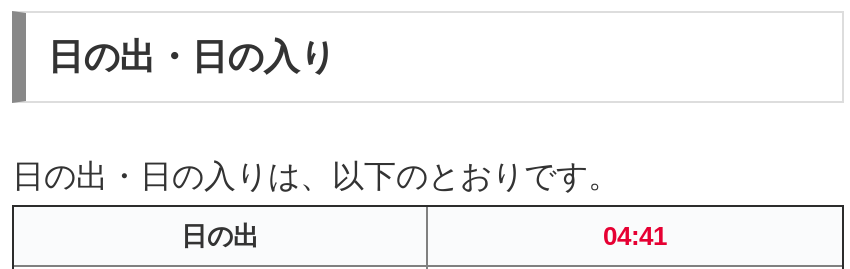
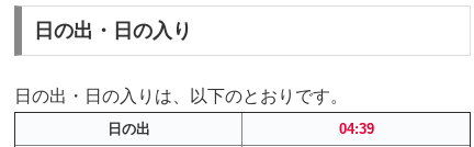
- 04:41
+ 04:39
